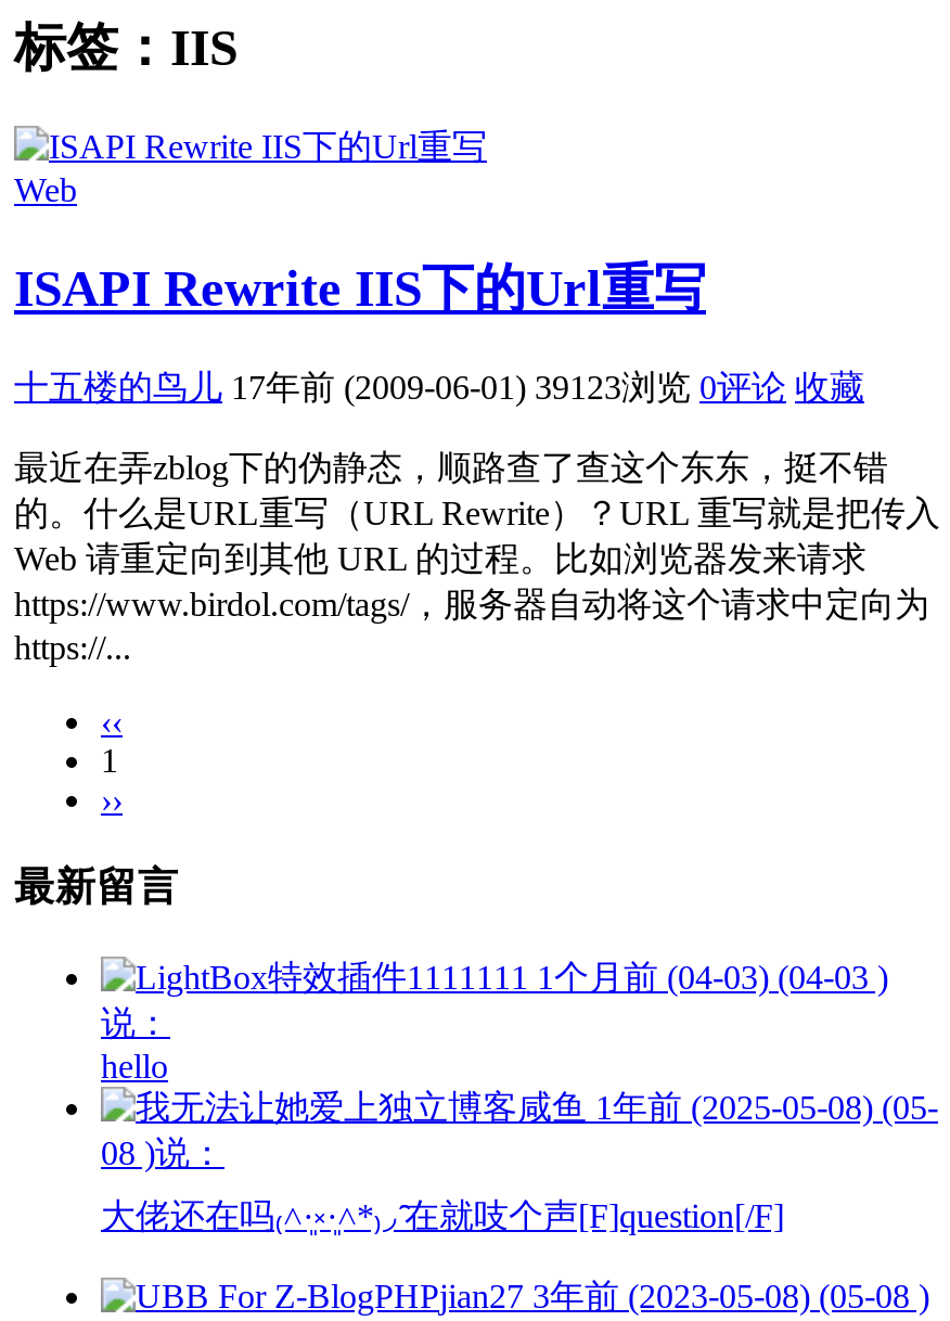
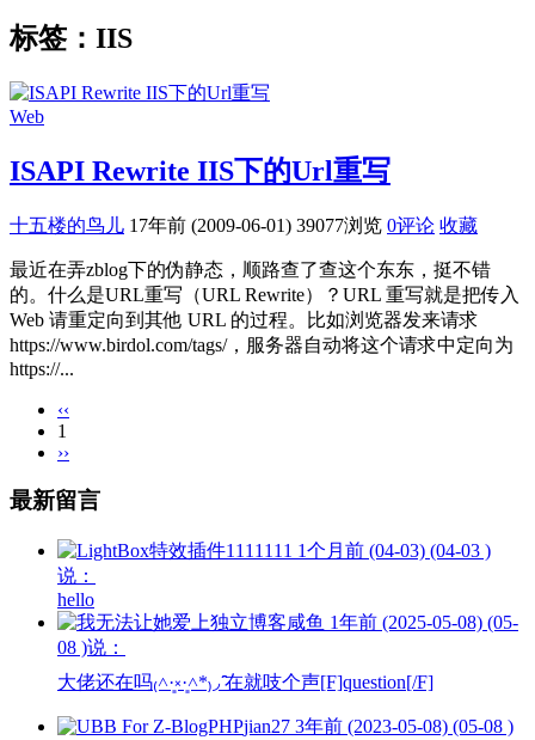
- 十五楼的鸟儿 17年前 (2009-06-01) 39123浏览 0评论 收藏
+ 十五楼的鸟儿 17年前 (2009-06-01) 39077浏览 0评论 收藏
